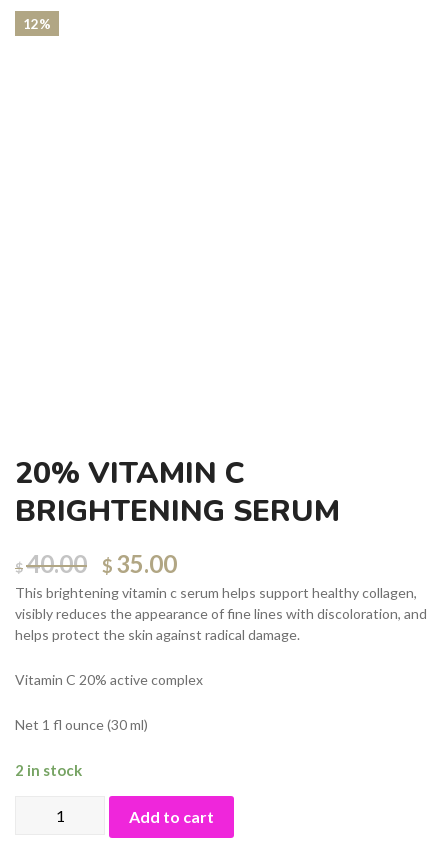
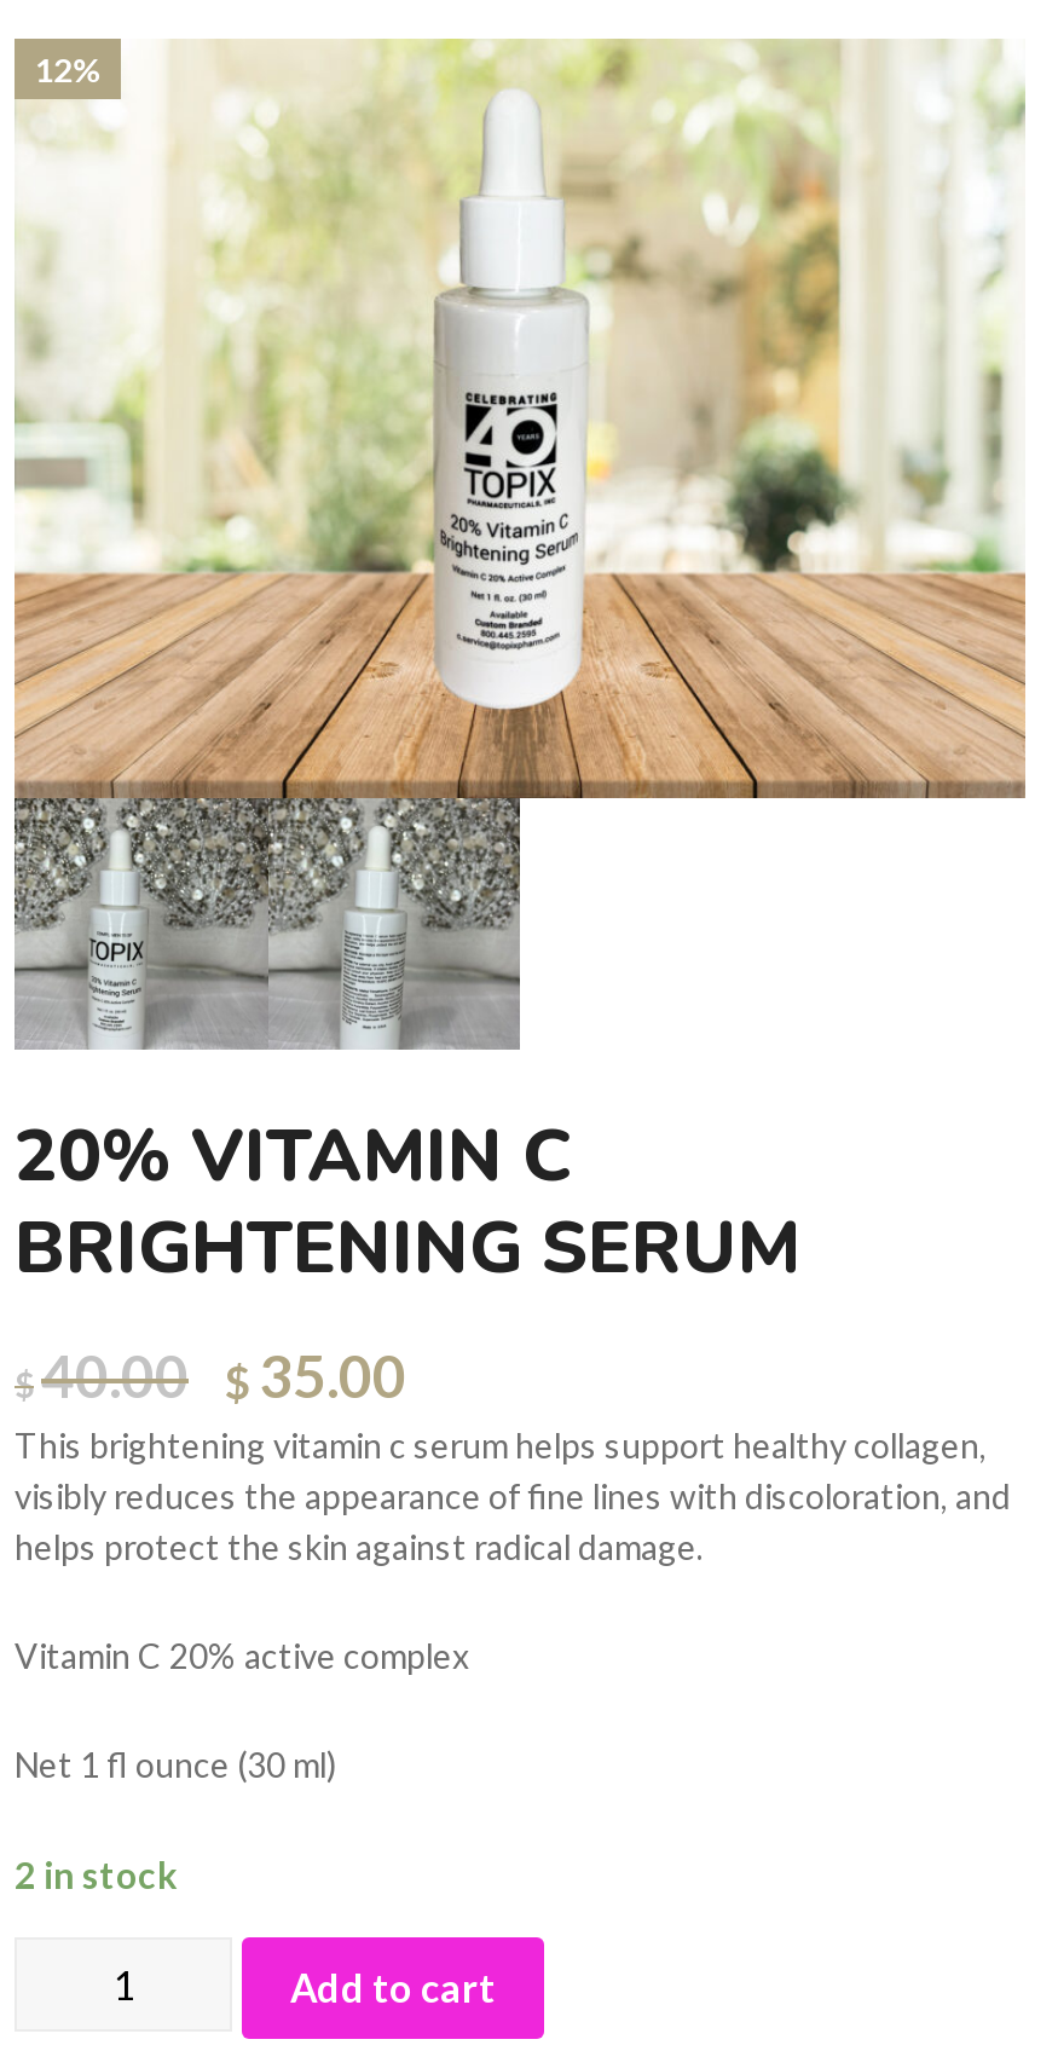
+ [image]
